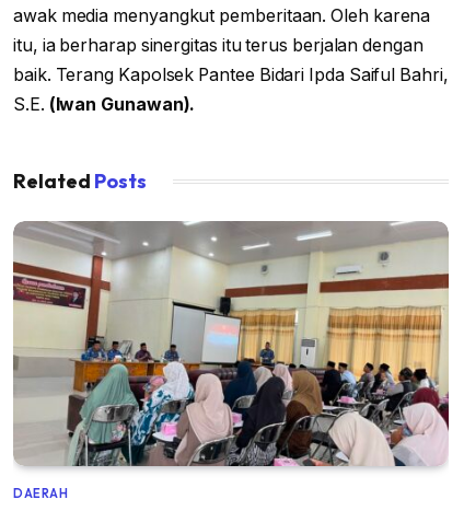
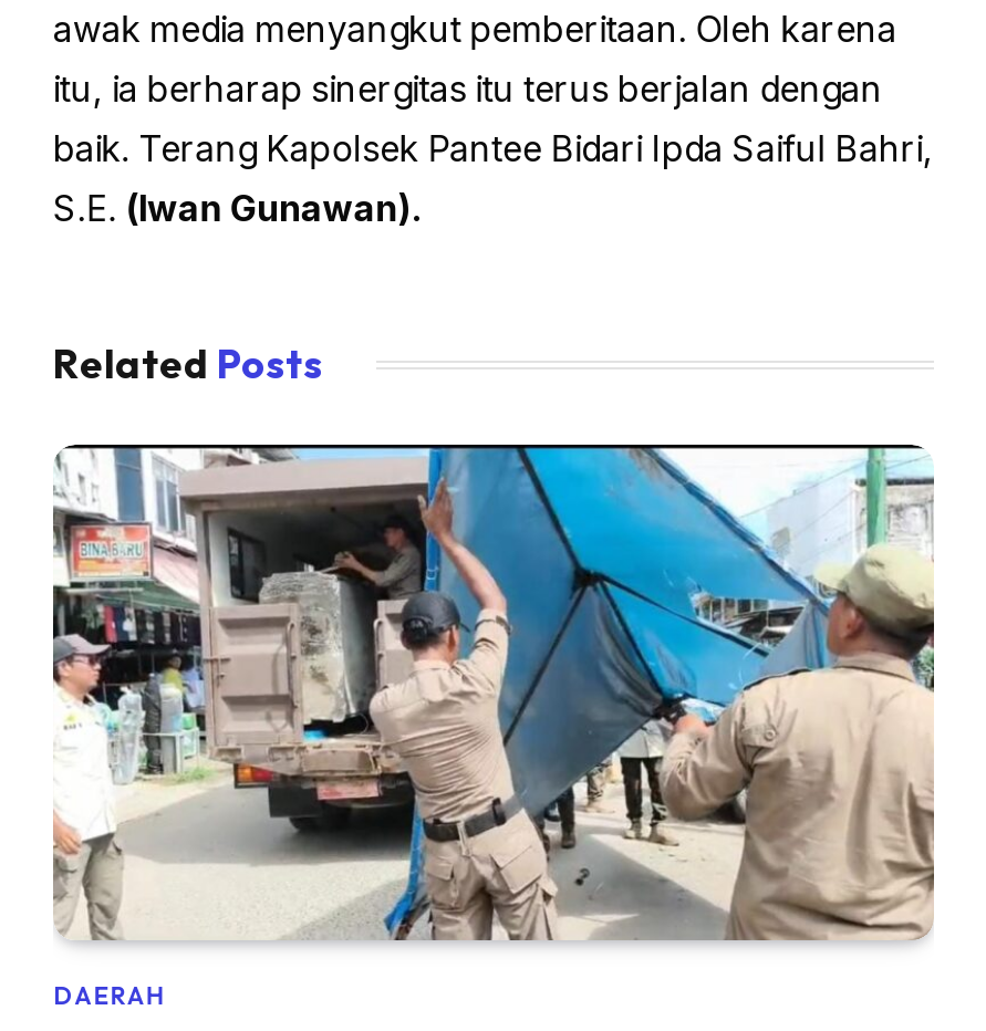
- [image]
+ [image]
